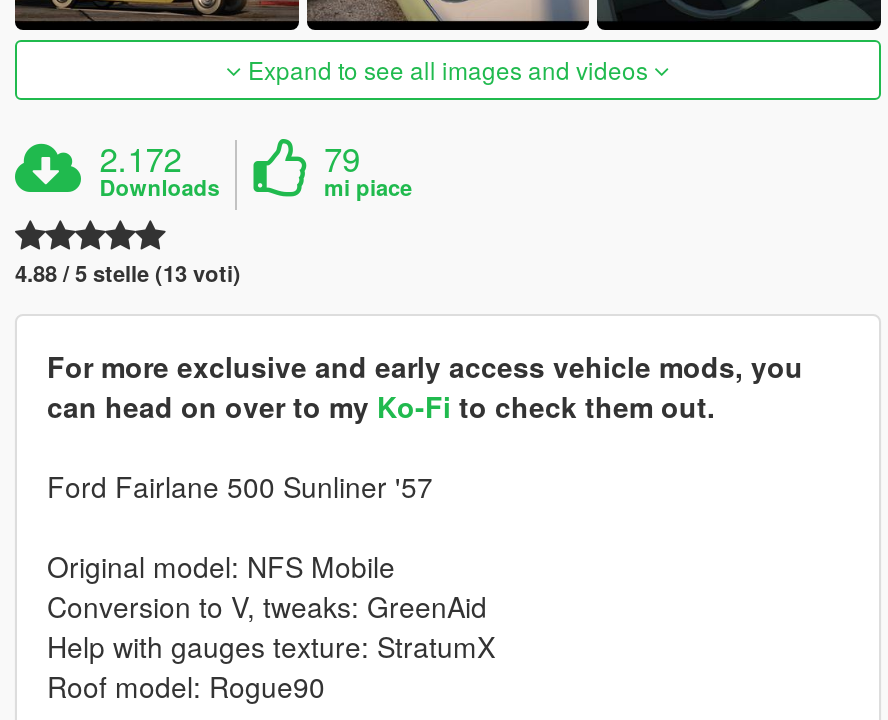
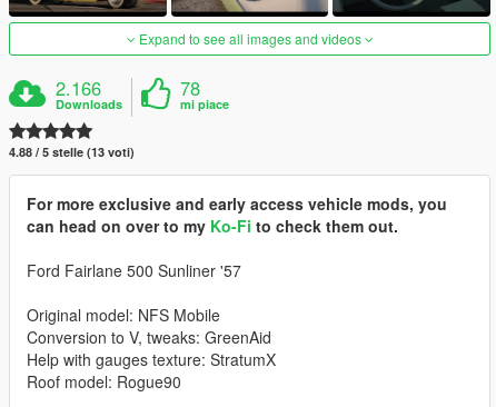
- 2.172
+ 2.166

- 79
+ 78
